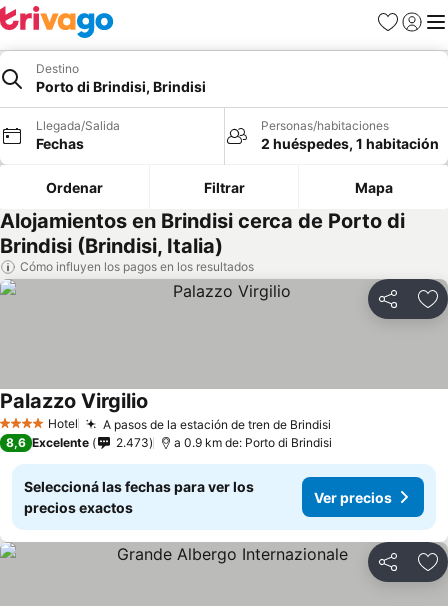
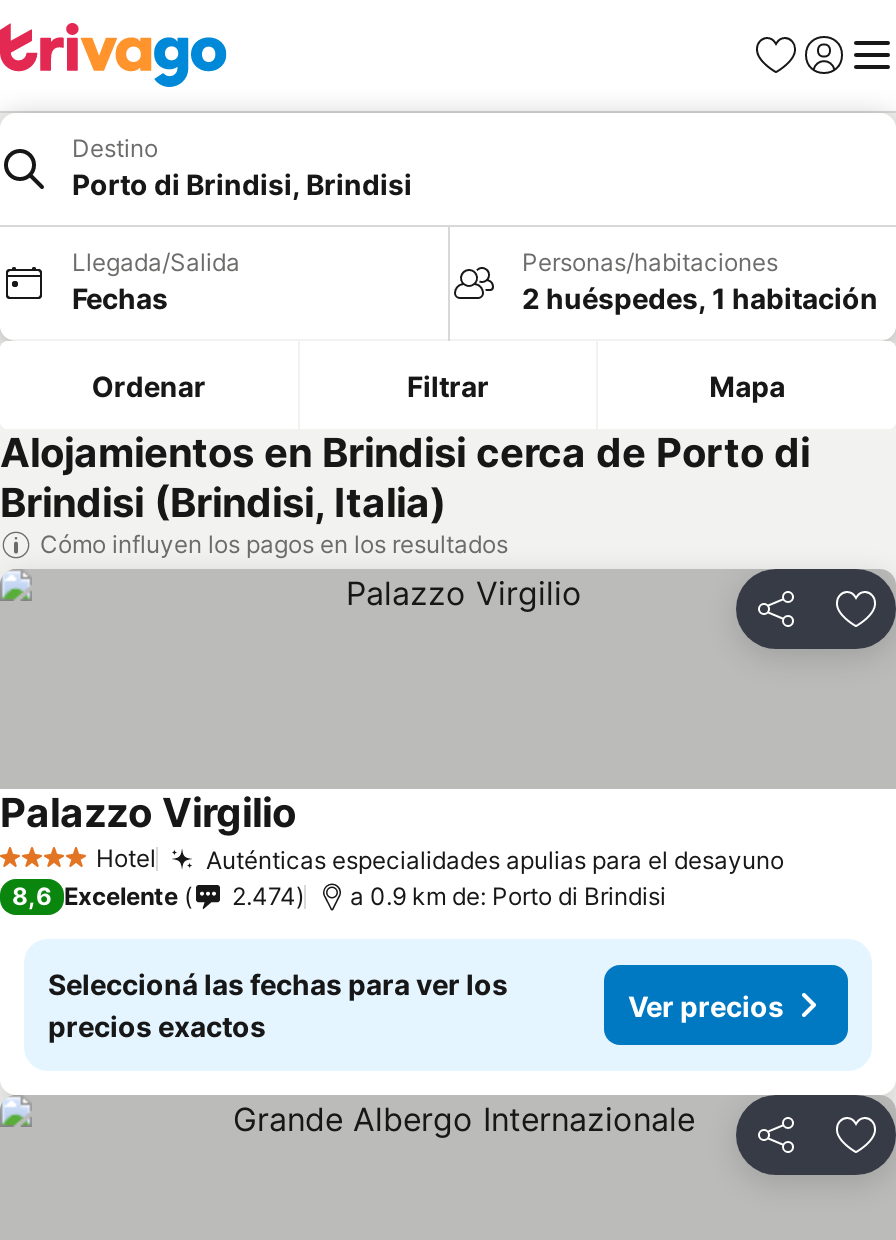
- A pasos de la estación de tren de Brindisi
+ Auténticas especialidades apulias para el desayuno

- 2.473
+ 2.474
